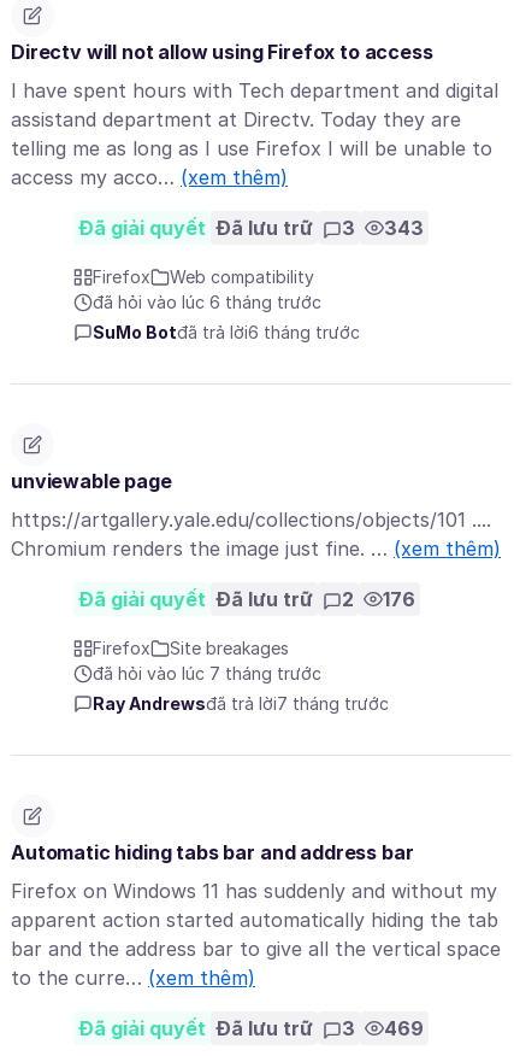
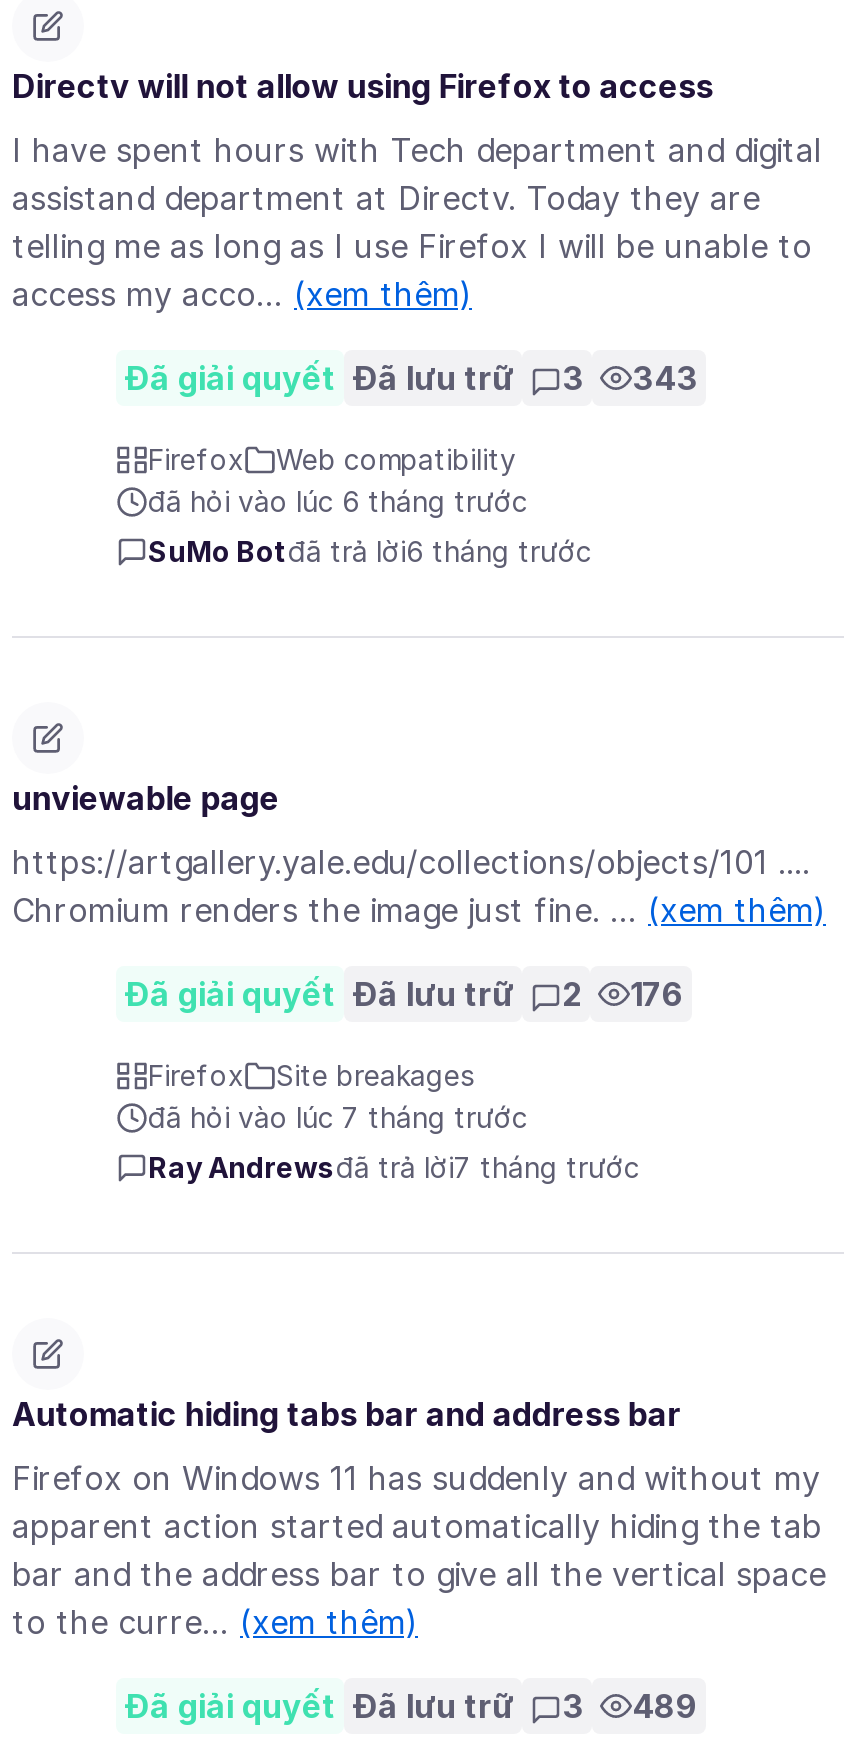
- Đã giải quyết Đã lưu trữ 3 469
+ Đã giải quyết Đã lưu trữ 3 489
